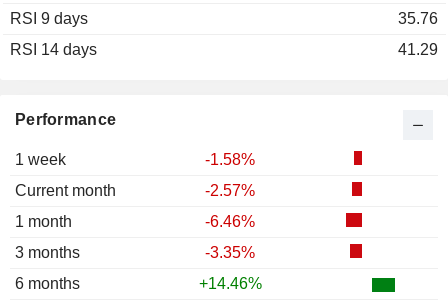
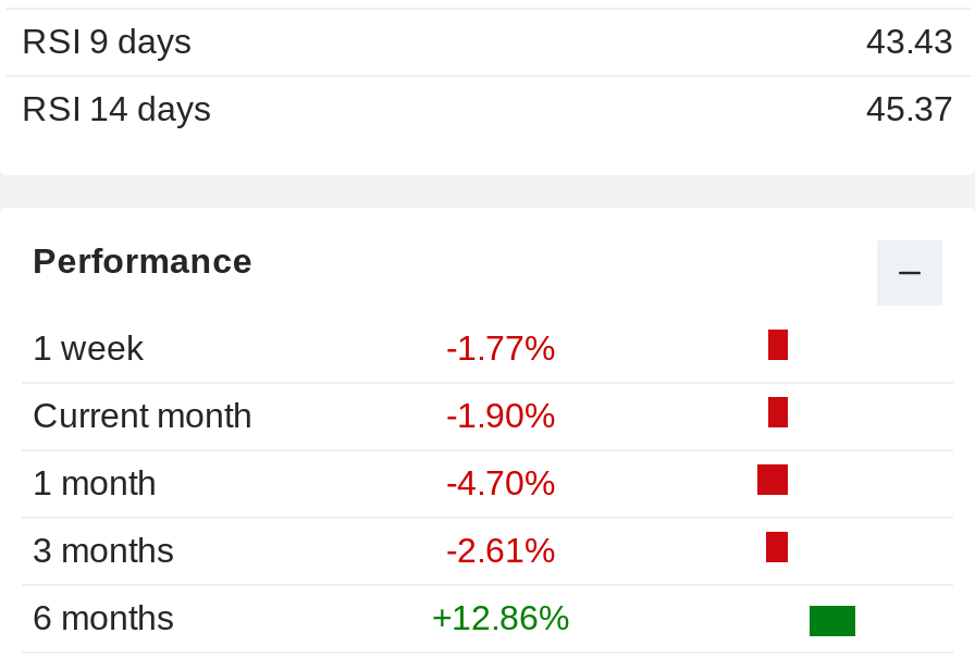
- 35.76
+ 43.43

- 41.29
+ 45.37

- -1.58%
+ -1.77%

- -2.57%
+ -1.90%

- -6.46%
+ -4.70%

- -3.35%
+ -2.61%

- +14.46%
+ +12.86%
